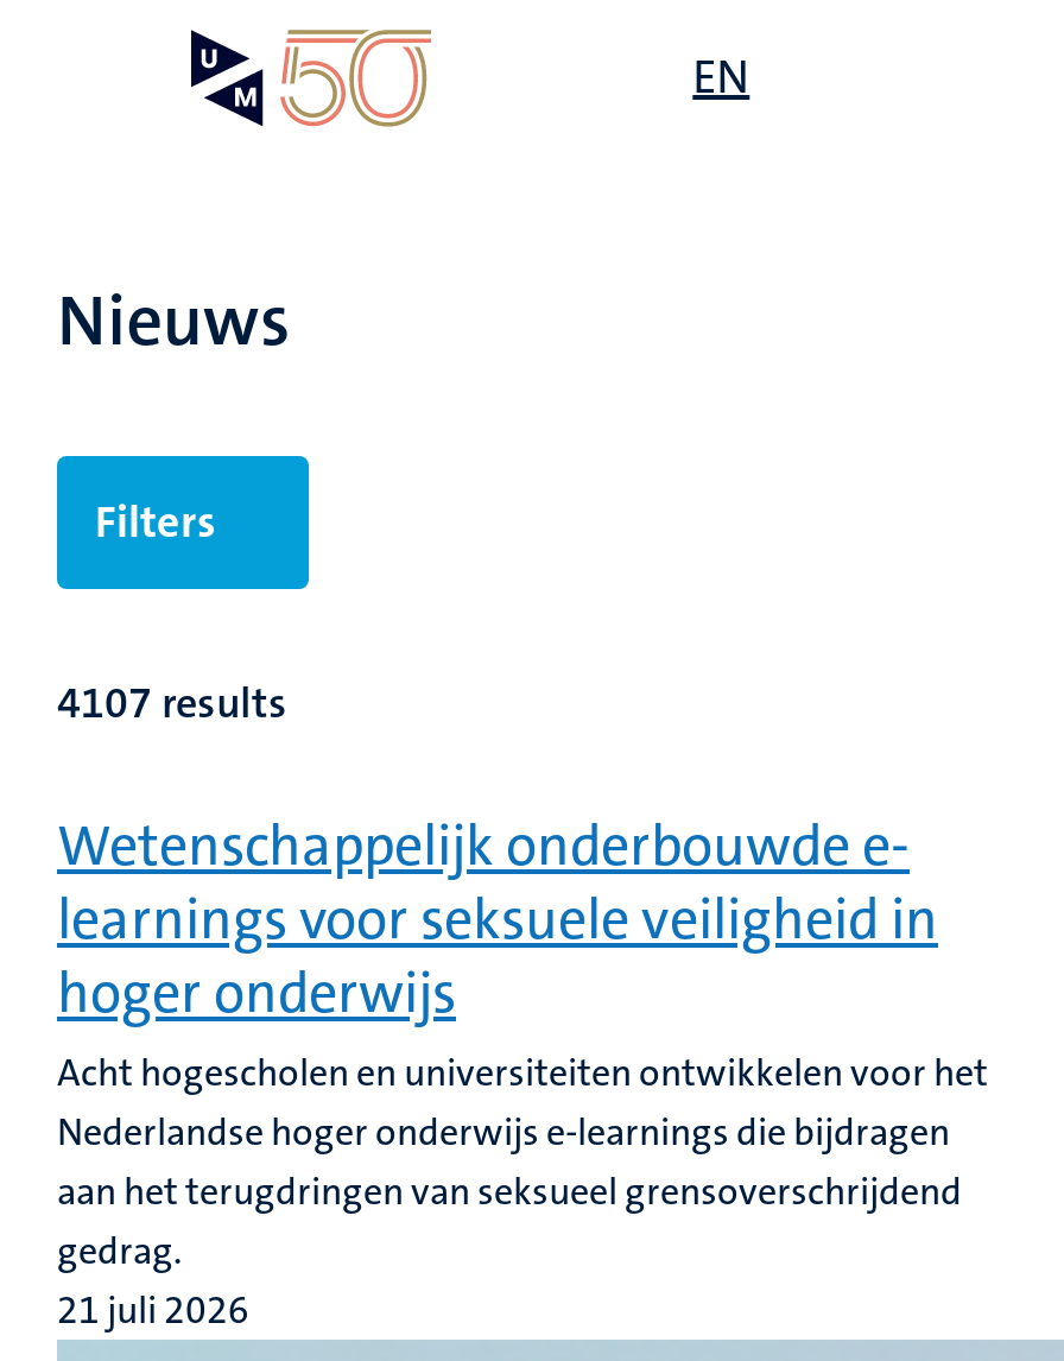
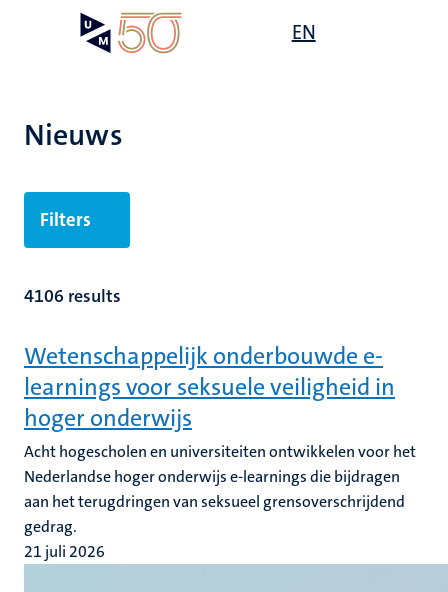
- 4107 results
+ 4106 results
